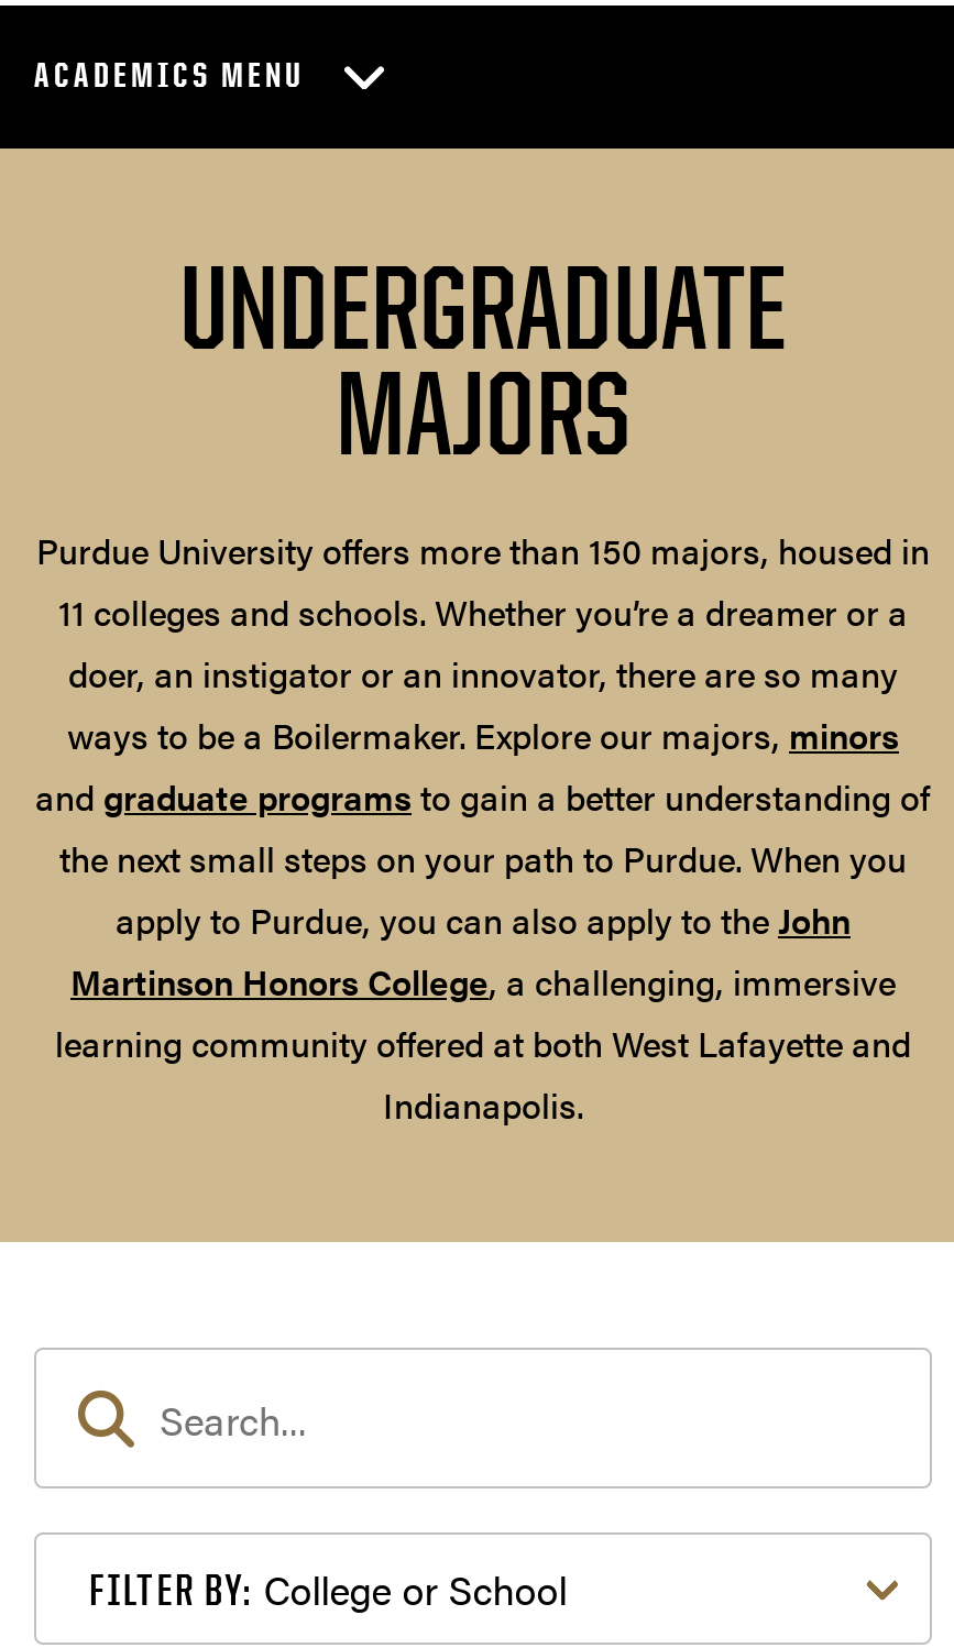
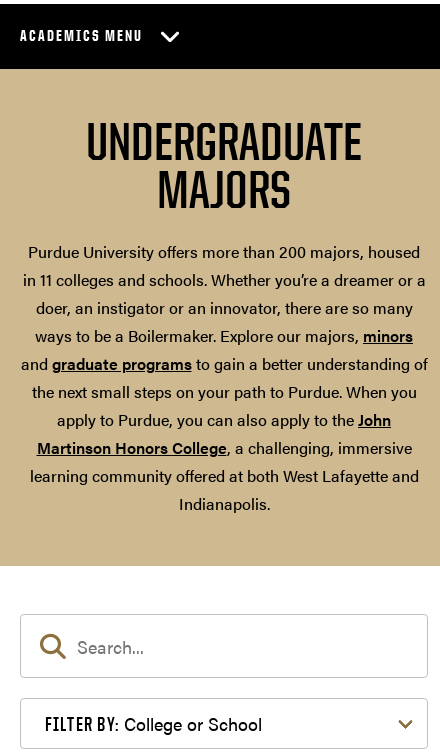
- Purdue University offers more than 150 majors, housed in
- 11 colleges and schools. Whether you’re a dreamer or a
+ Purdue University offers more than 200 majors, housed
+ in 11 colleges and schools. Whether you’re a dreamer or a
